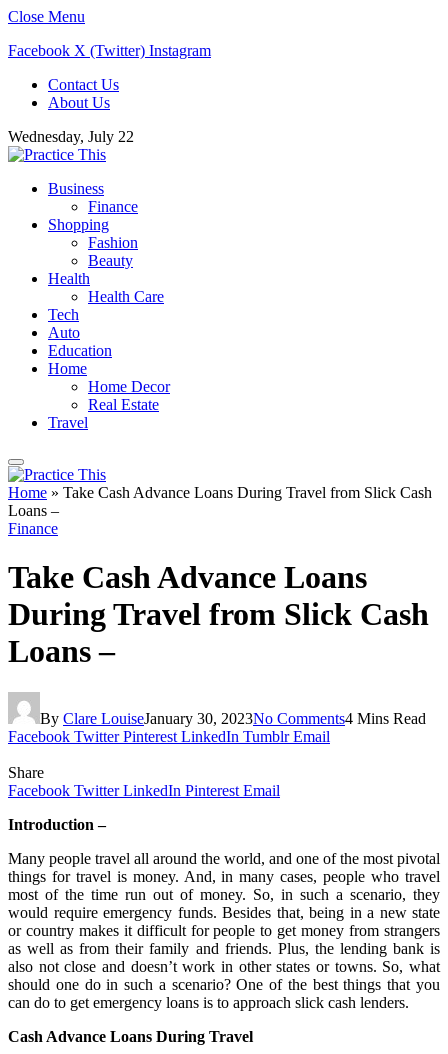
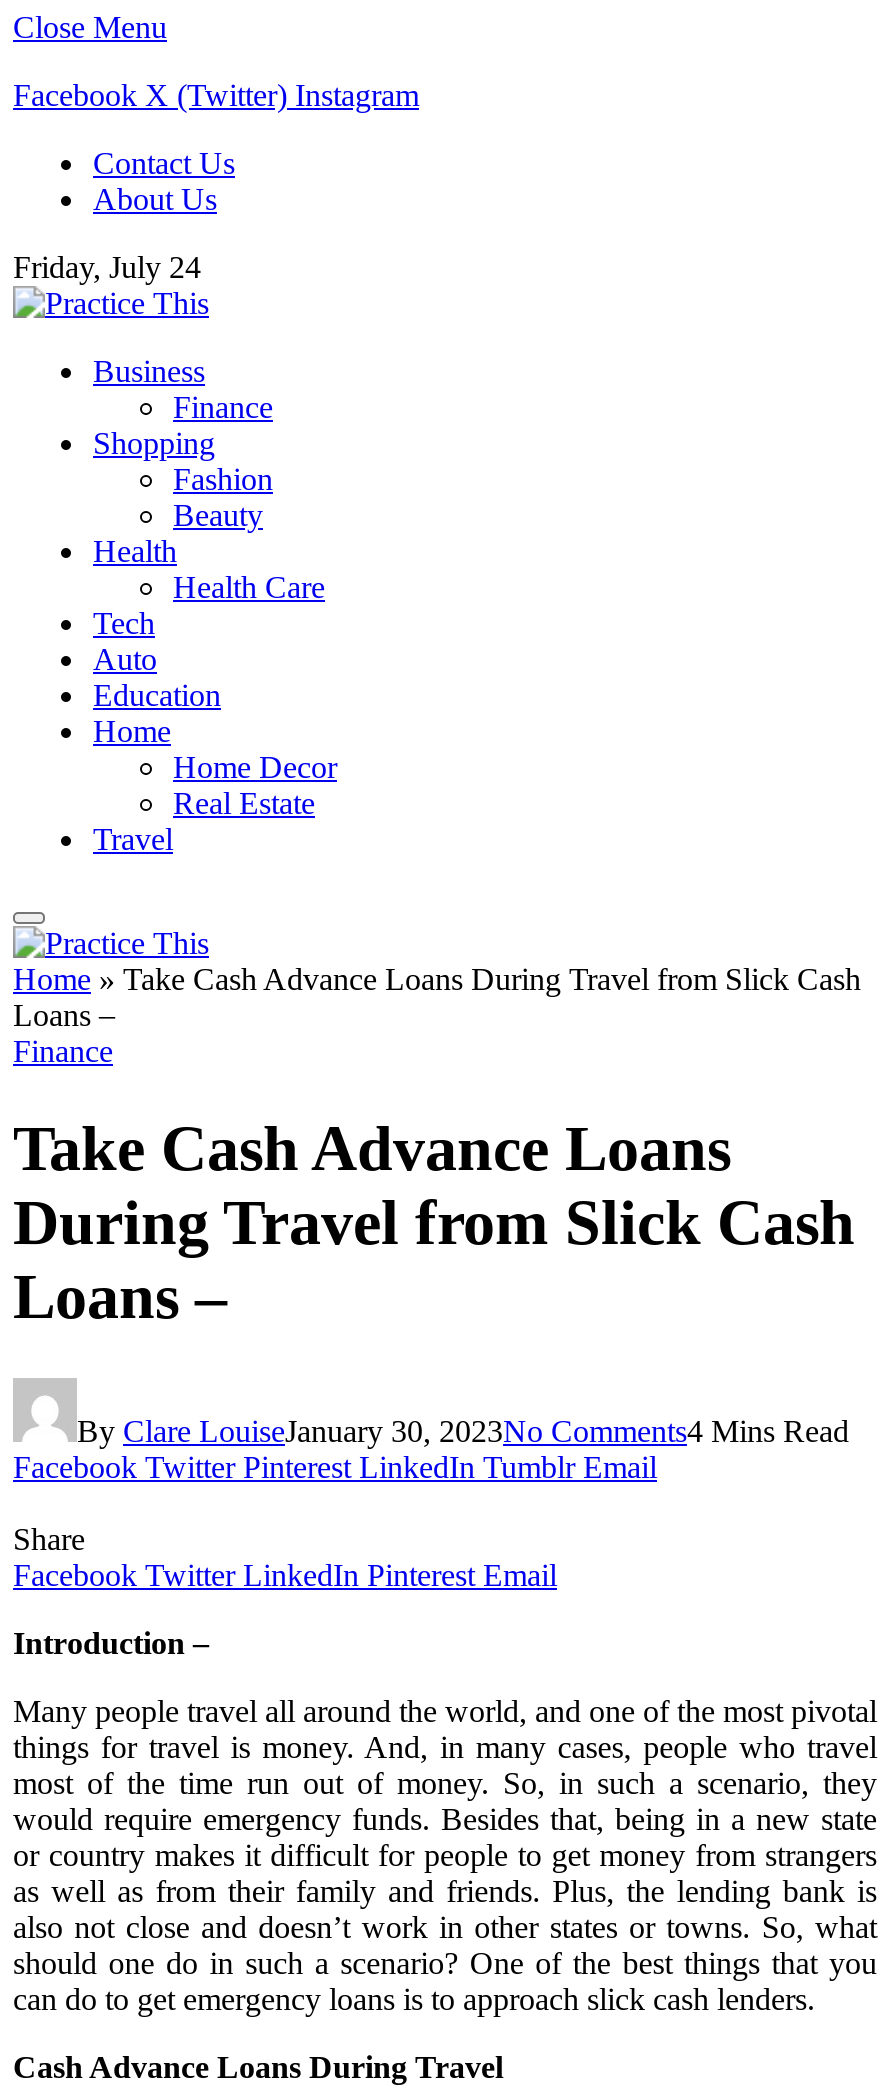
- Wednesday, July 22
+ Friday, July 24
